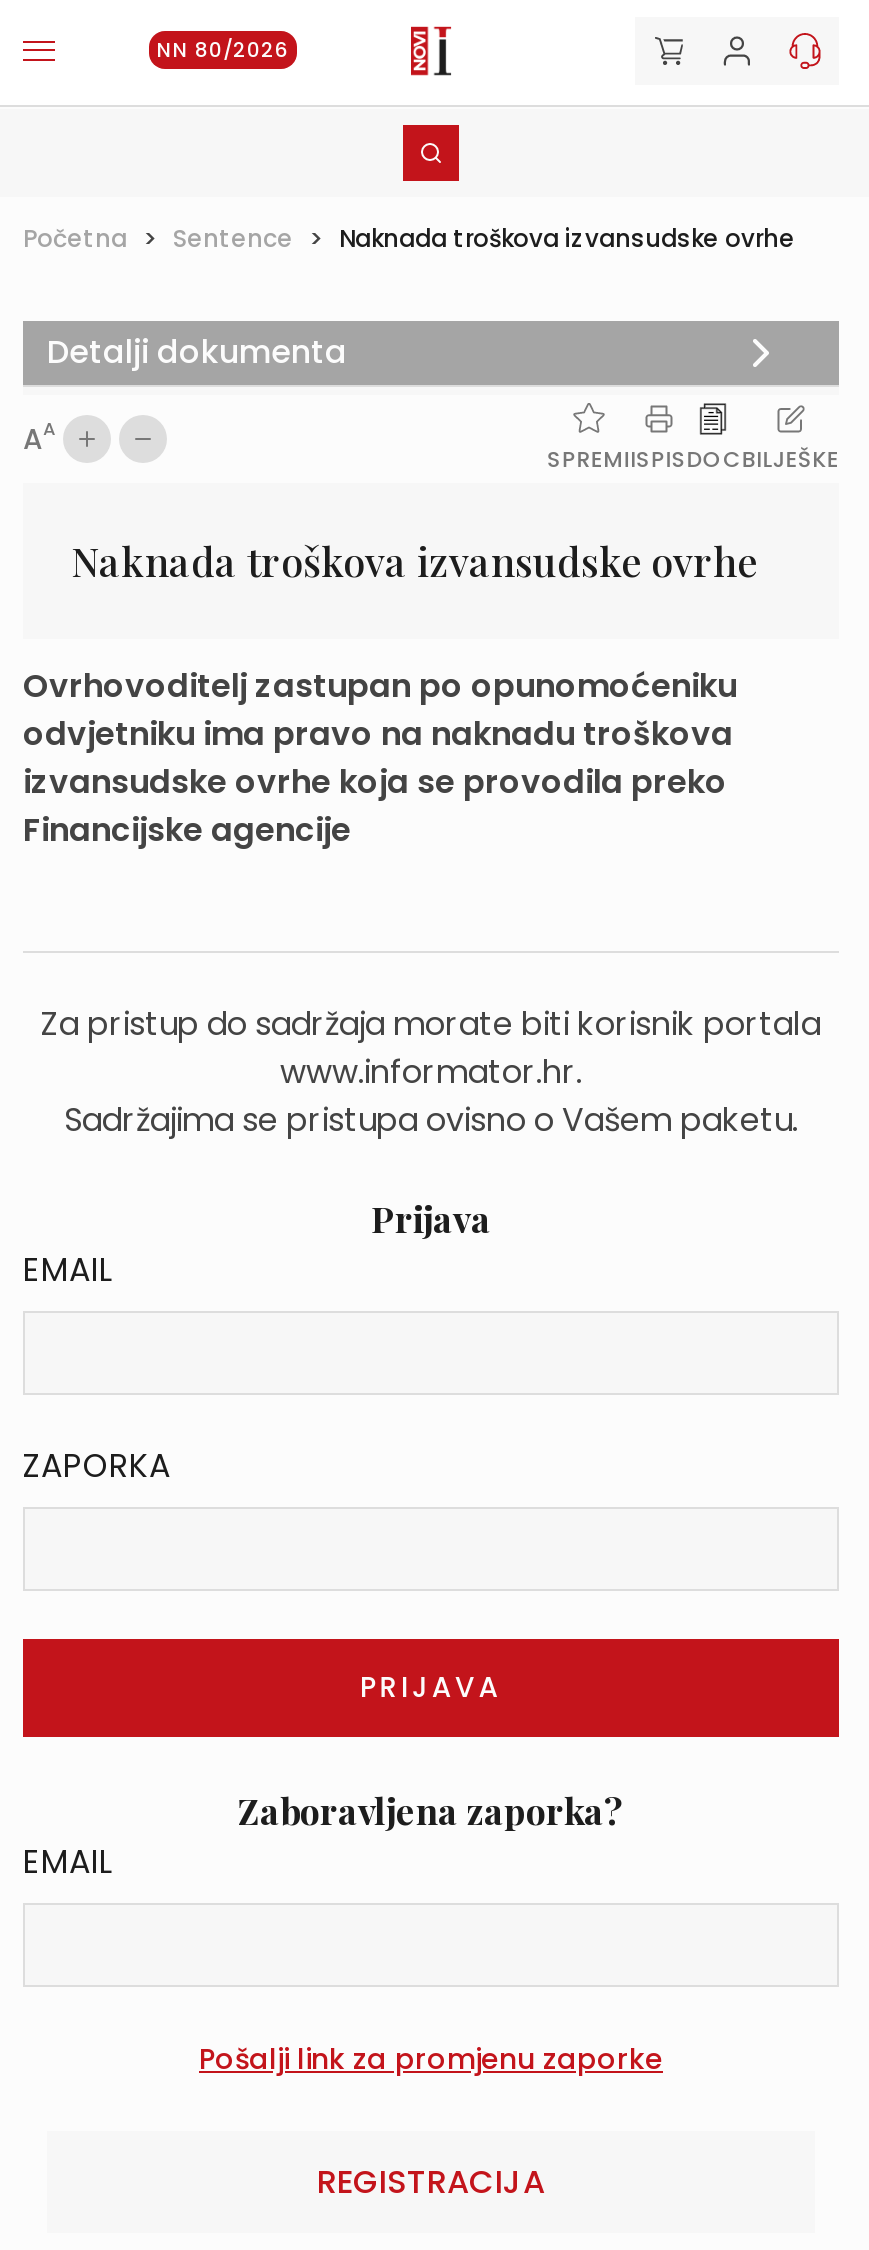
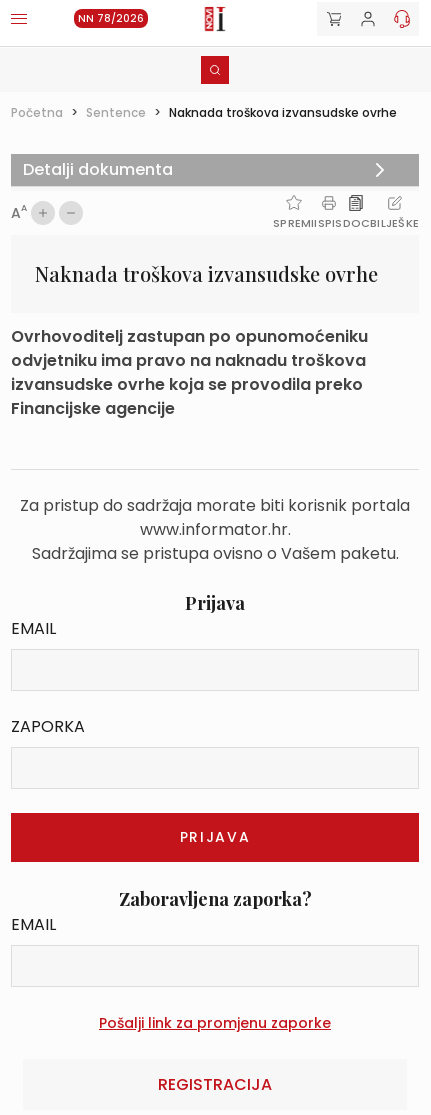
- NN 80/2026
+ NN 78/2026
